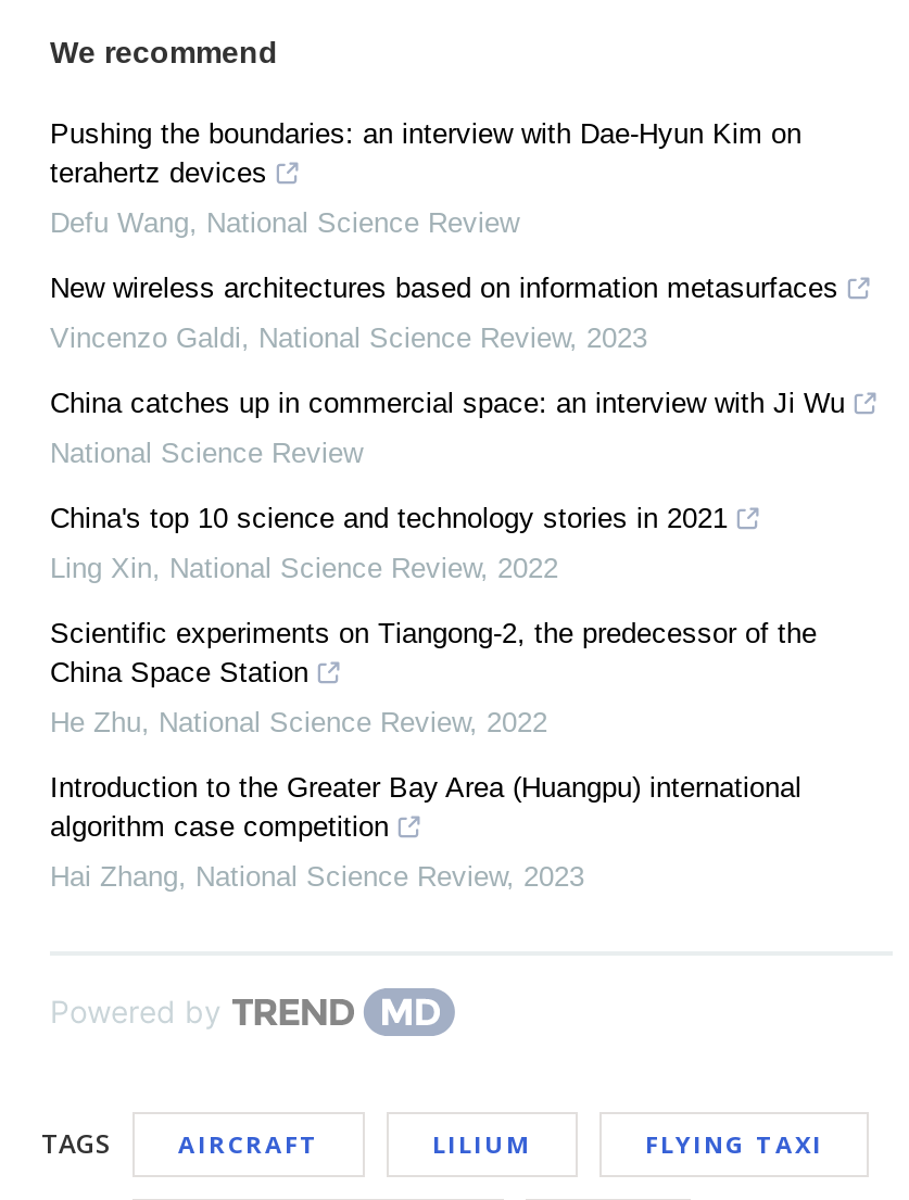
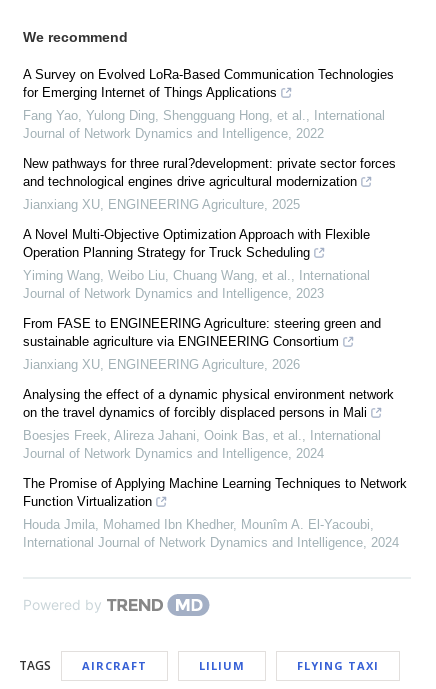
- Pushing the boundaries: an interview with Dae-Hyun Kim on
- terahertz devices
+ A Survey on Evolved LoRa-Based Communication Technologies
+ for Emerging Internet of Things Applications

- Defu Wang, National Science Review
+ Fang Yao, Yulong Ding, Shengguang Hong, et al., International
+ Journal of Network Dynamics and Intelligence, 2022

- New wireless architectures based on information metasurfaces
+ New pathways for three rural?development: private sector forces
+ and technological engines drive agricultural modernization

- Vincenzo Galdi, National Science Review, 2023
+ Jianxiang XU, ENGINEERING Agriculture, 2025

- China catches up in commercial space: an interview with Ji Wu
+ A Novel Multi-Objective Optimization Approach with Flexible
+ Operation Planning Strategy for Truck Scheduling

- National Science Review
+ Yiming Wang, Weibo Liu, Chuang Wang, et al., International
+ Journal of Network Dynamics and Intelligence, 2023

- China's top 10 science and technology stories in 2021
+ From FASE to ENGINEERING Agriculture: steering green and
+ sustainable agriculture via ENGINEERING Consortium

- Ling Xin, National Science Review, 2022
+ Jianxiang XU, ENGINEERING Agriculture, 2026

- Scientific experiments on Tiangong-2, the predecessor of the
- China Space Station
+ Analysing the effect of a dynamic physical environment network
+ on the travel dynamics of forcibly displaced persons in Mali

- He Zhu, National Science Review, 2022
+ Boesjes Freek, Alireza Jahani, Ooink Bas, et al., International
+ Journal of Network Dynamics and Intelligence, 2024

- Introduction to the Greater Bay Area (Huangpu) international
- algorithm case competition
+ The Promise of Applying Machine Learning Techniques to Network
+ Function Virtualization

- Hai Zhang, National Science Review, 2023
+ Houda Jmila, Mohamed Ibn Khedher, Mounîm A. El‐Yacoubi,
+ International Journal of Network Dynamics and Intelligence, 2024
